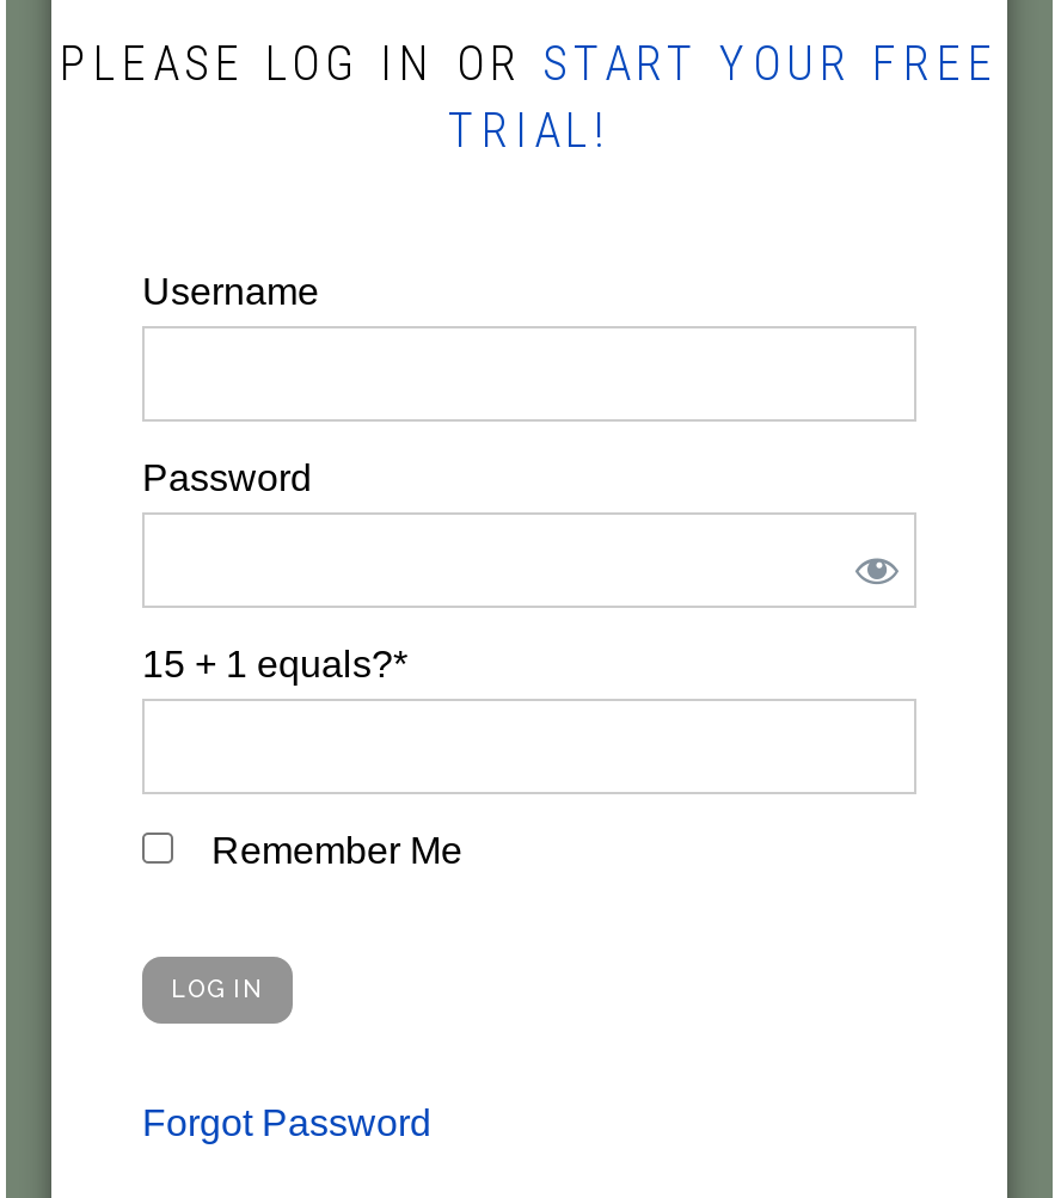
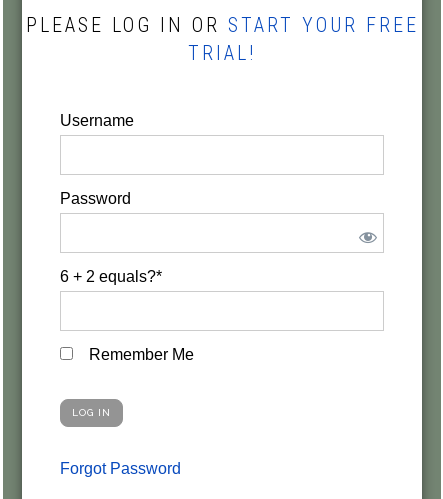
- 15 + 1 equals?*
+ 6 + 2 equals?*
